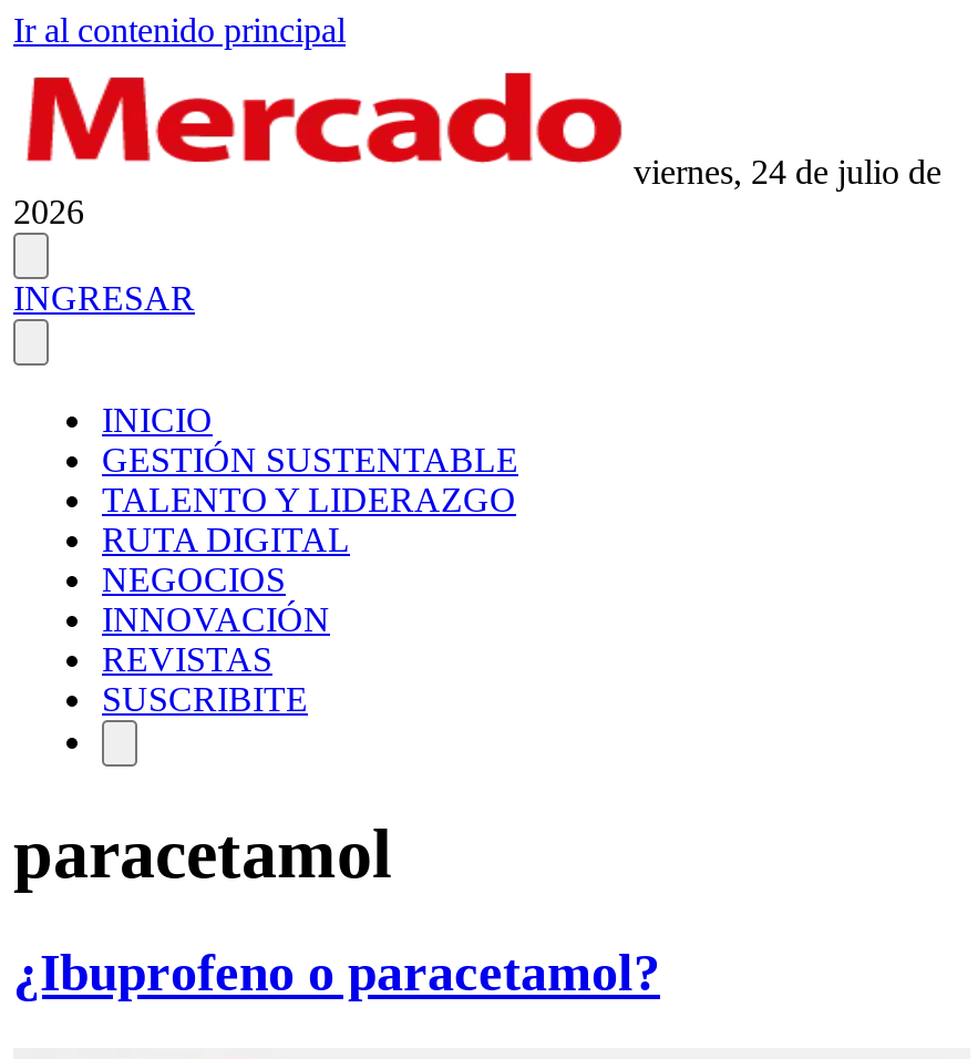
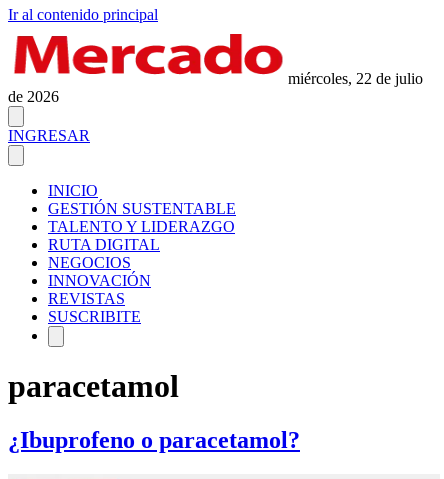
- viernes, 24 de julio de
- 2026
+ miércoles, 22 de julio
+ de 2026
